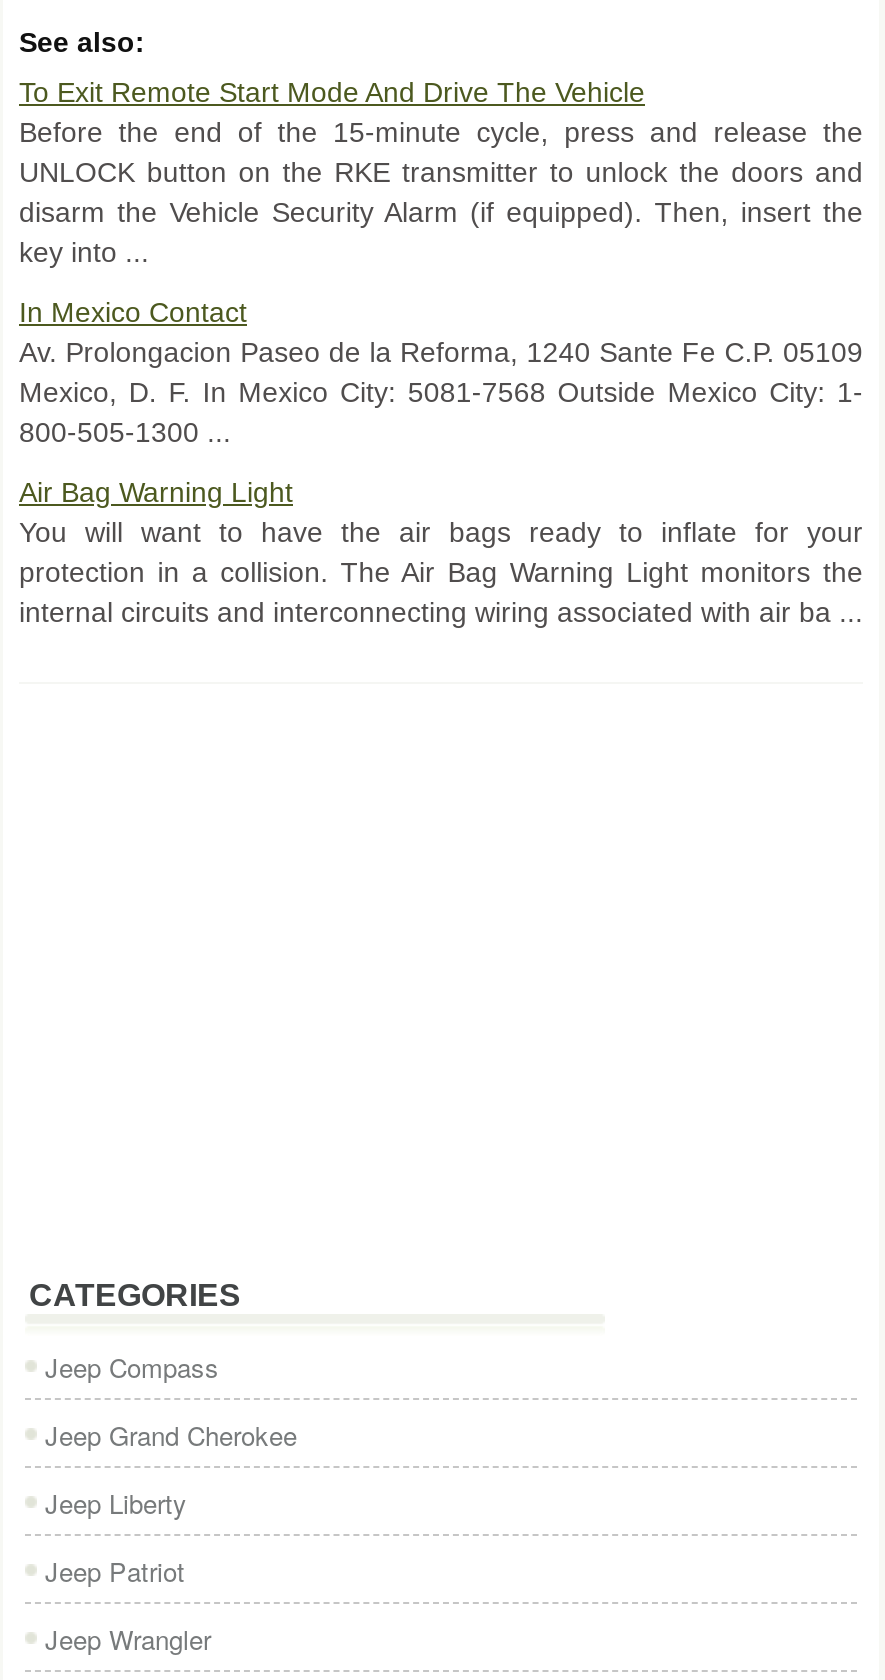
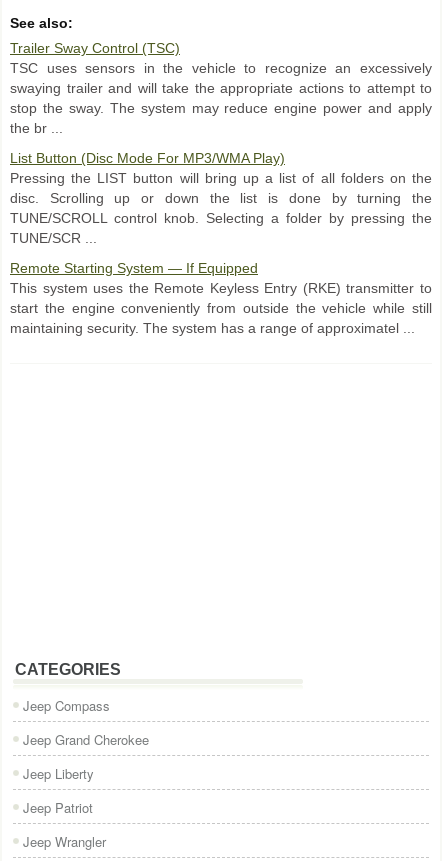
- To Exit Remote Start Mode And Drive The Vehicle
- Before the end of the 15-minute cycle, press and release the
- UNLOCK button on the RKE transmitter to unlock the doors and
- disarm the Vehicle Security Alarm (if equipped). Then, insert the
- key into ...
+ Trailer Sway Control (TSC)
+ TSC uses sensors in the vehicle to recognize an excessively
+ swaying trailer and will take the appropriate actions to attempt to
+ stop the sway. The system may reduce engine power and apply
+ the br ...

- In Mexico Contact
- Av. Prolongacion Paseo de la Reforma, 1240 Sante Fe C.P. 05109
- Mexico, D. F. In Mexico City: 5081-7568 Outside Mexico City: 1-
- 800-505-1300 ...
+ List Button (Disc Mode For MP3/WMA Play)
+ Pressing the LIST button will bring up a list of all folders on the
+ disc. Scrolling up or down the list is done by turning the
+ TUNE/SCROLL control knob. Selecting a folder by pressing the
+ TUNE/SCR ...

- Air Bag Warning Light
- You will want to have the air bags ready to inflate for your
- protection in a collision. The Air Bag Warning Light monitors the
- internal circuits and interconnecting wiring associated with air ba ...
+ Remote Starting System — If Equipped
+ This system uses the Remote Keyless Entry (RKE) transmitter to
+ start the engine conveniently from outside the vehicle while still
+ maintaining security. The system has a range of approximatel ...
